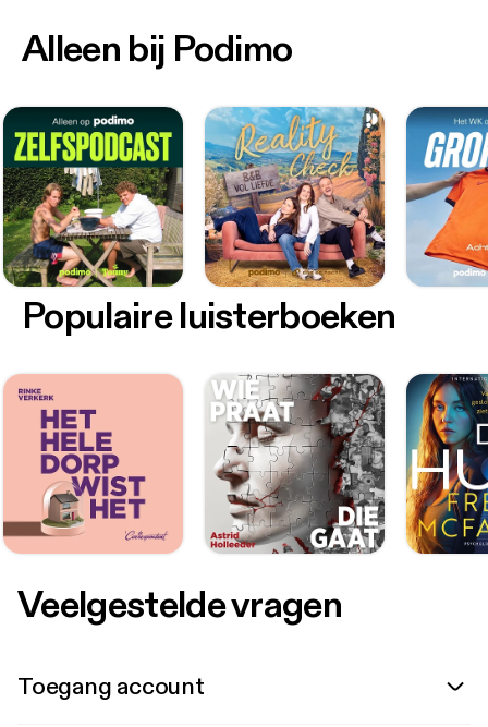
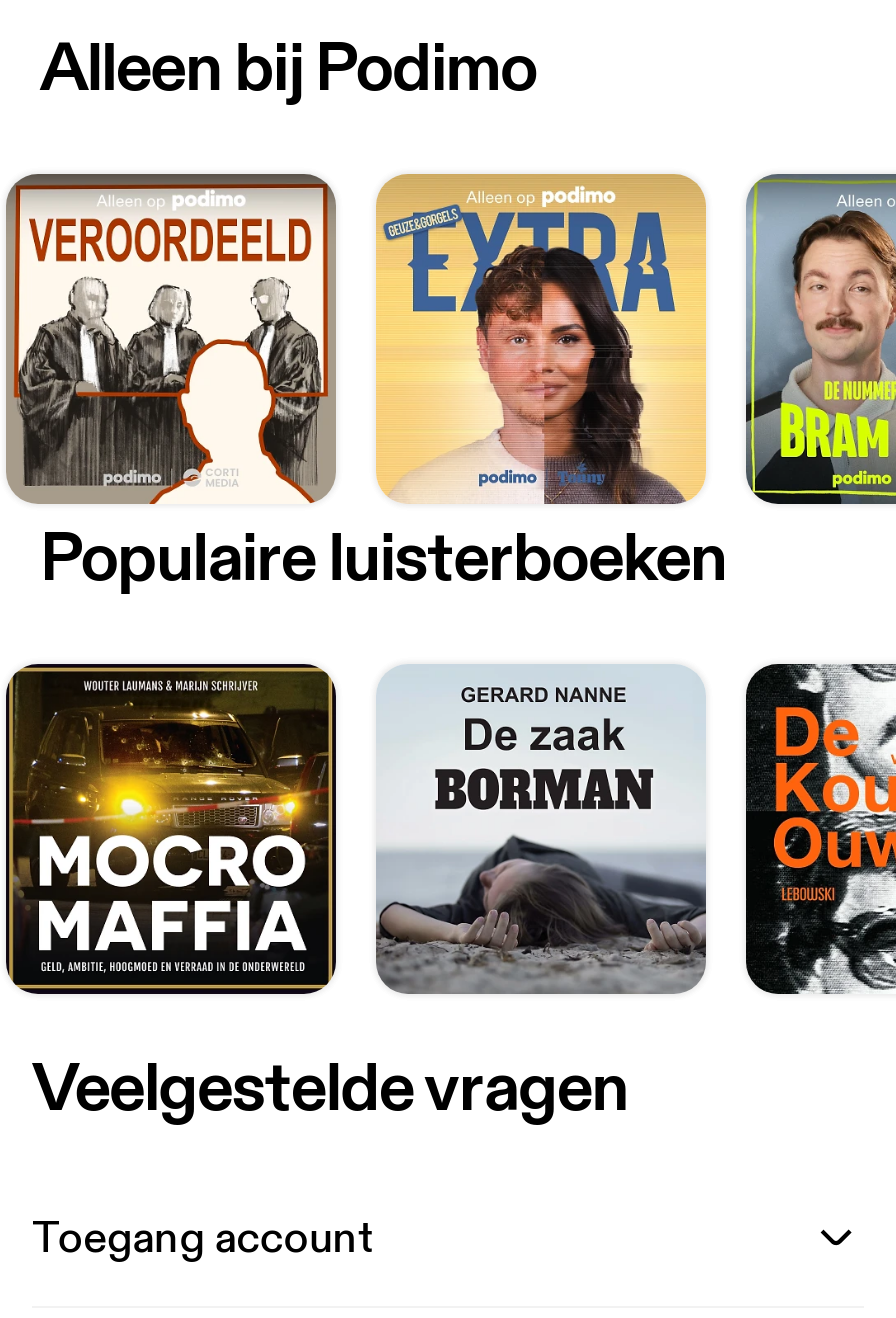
- [image]
+ [image]

- [image]
+ [image]

- [image]
+ [image]

- [image]
+ [image]

- [image]
+ [image]

- [image]
+ [image]
